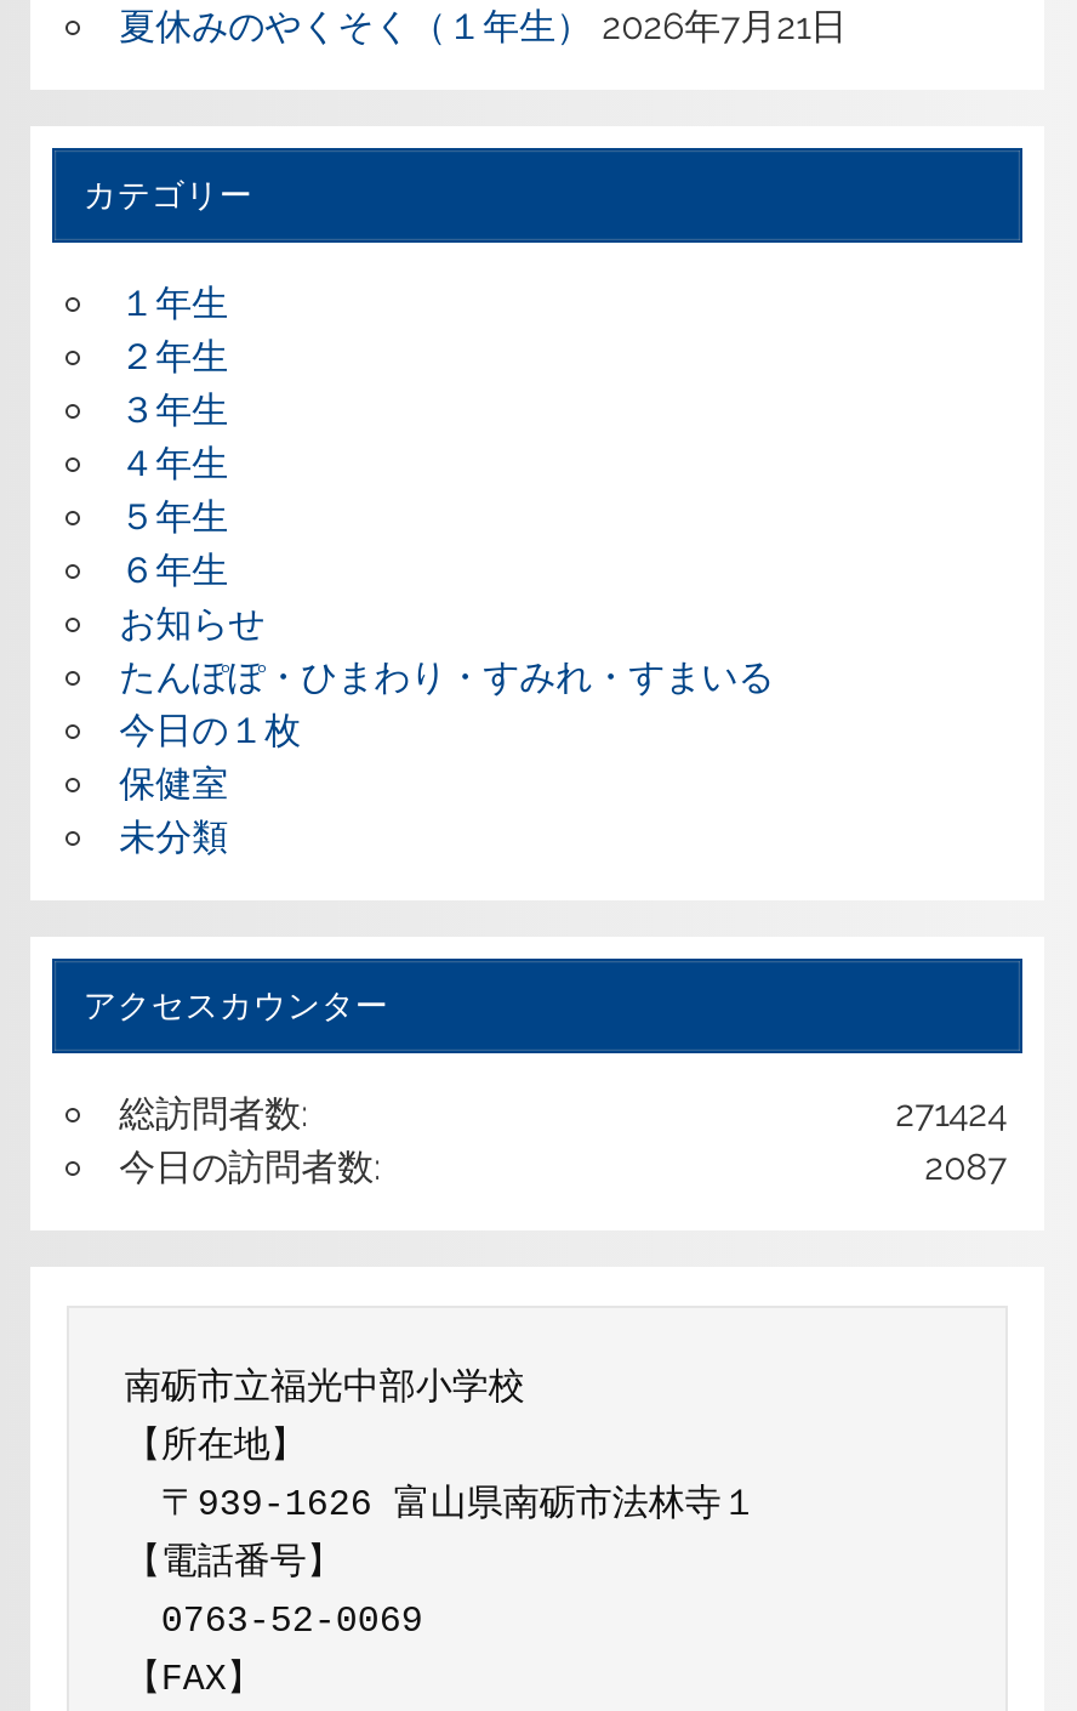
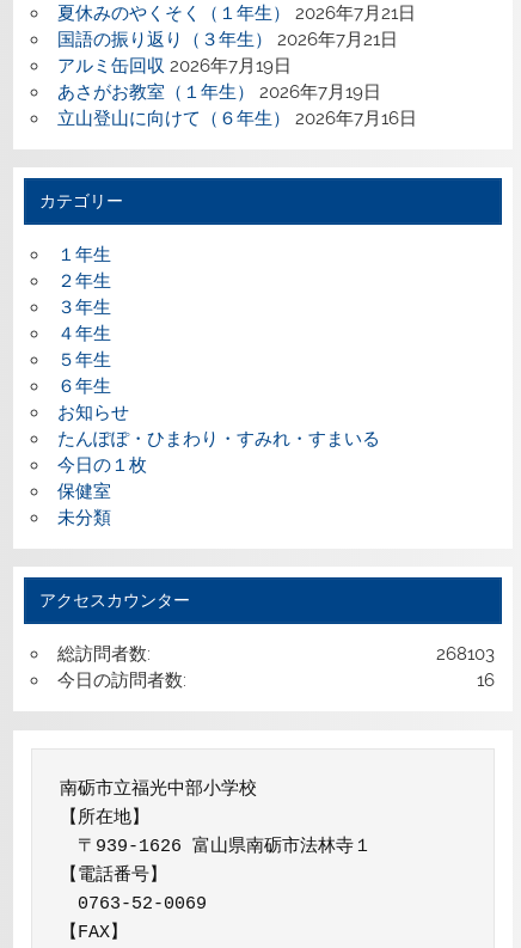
+ 国語の振り返り（３年生） 2026年7月21日
+ アルミ缶回収 2026年7月19日
+ あさがお教室（１年生） 2026年7月19日
+ 立山登山に向けて（６年生） 2026年7月16日

- 271424
+ 268103

- 2087
+ 16
